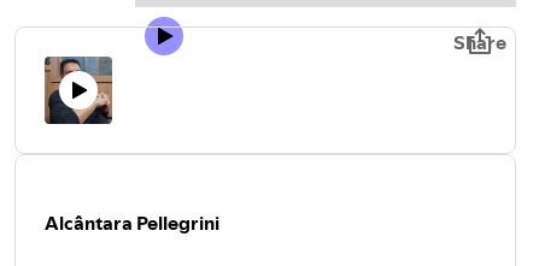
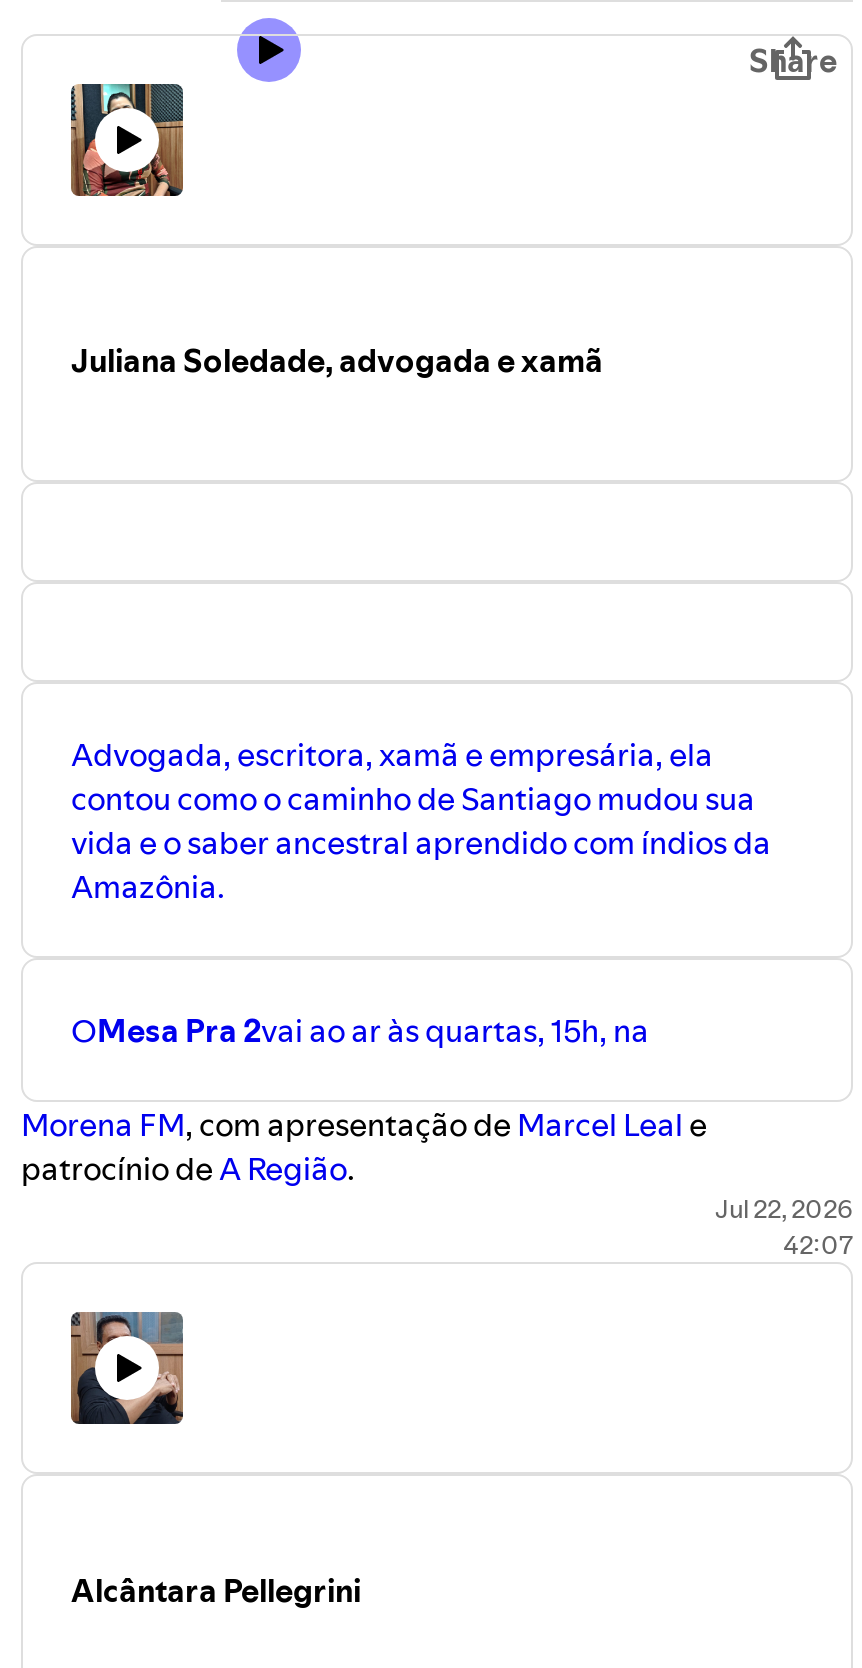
+ Advogada, escritora, xamã e empresária, ela
+ contou como o caminho de Santiago mudou sua
+ vida e o saber ancestral aprendido com índios da
+ Amazônia.
+ OMesa Pra 2vai ao ar às quartas, 15h, na
+ Morena FM, com apresentação de Marcel Leal e
+ patrocínio de A Região.
+ Jul 22, 2026
+ 42:07

+ [image]

+ Juliana Soledade, advogada e xamã
